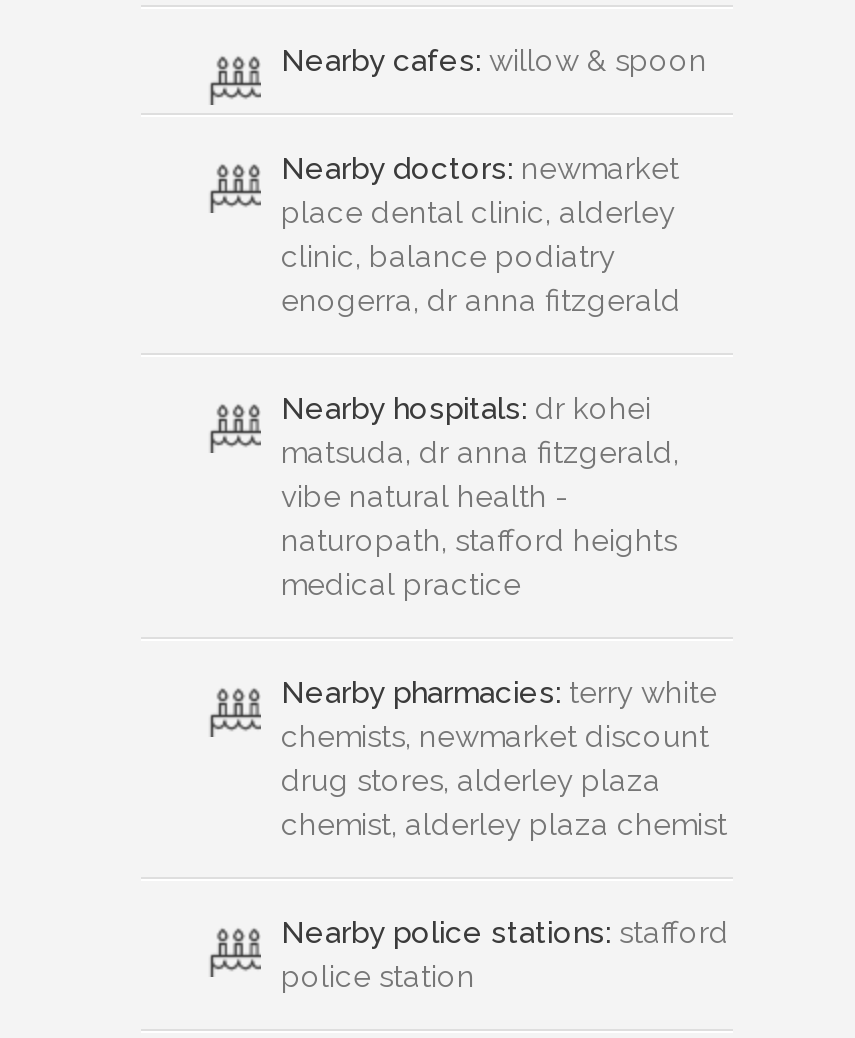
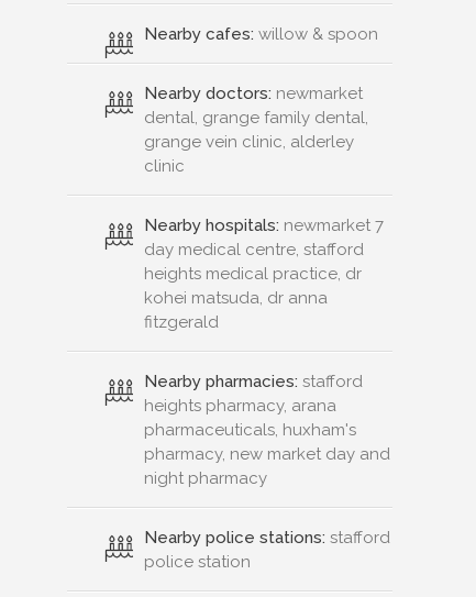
- place dental clinic, alderley
- clinic, balance podiatry
- enogerra, dr anna fitzgerald
+ dental, grange family dental,
+ grange vein clinic, alderley
+ clinic

- Nearby hospitals: dr kohei
- matsuda, dr anna fitzgerald,
- vibe natural health -
- naturopath, stafford heights
- medical practice
+ Nearby hospitals: newmarket 7
+ day medical centre, stafford
+ heights medical practice, dr
+ kohei matsuda, dr anna
+ fitzgerald

- Nearby pharmacies: terry white
- chemists, newmarket discount
- drug stores, alderley plaza
- chemist, alderley plaza chemist
+ Nearby pharmacies: stafford
+ heights pharmacy, arana
+ pharmaceuticals, huxham's
+ pharmacy, new market day and
+ night pharmacy
